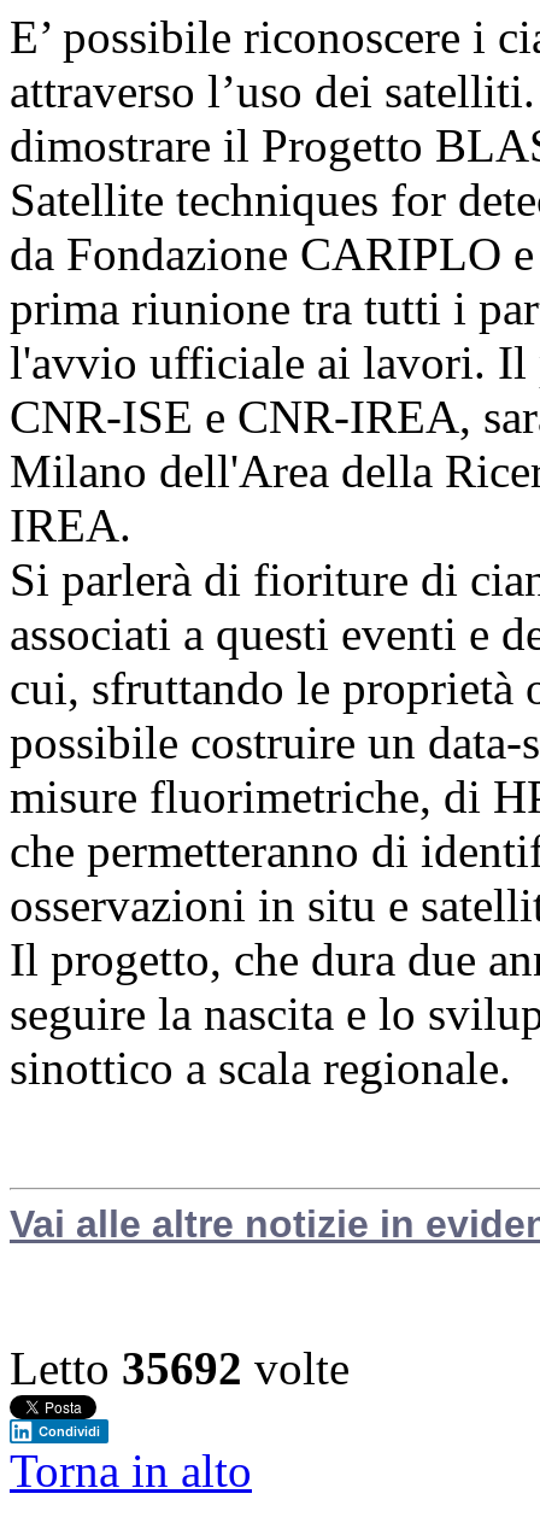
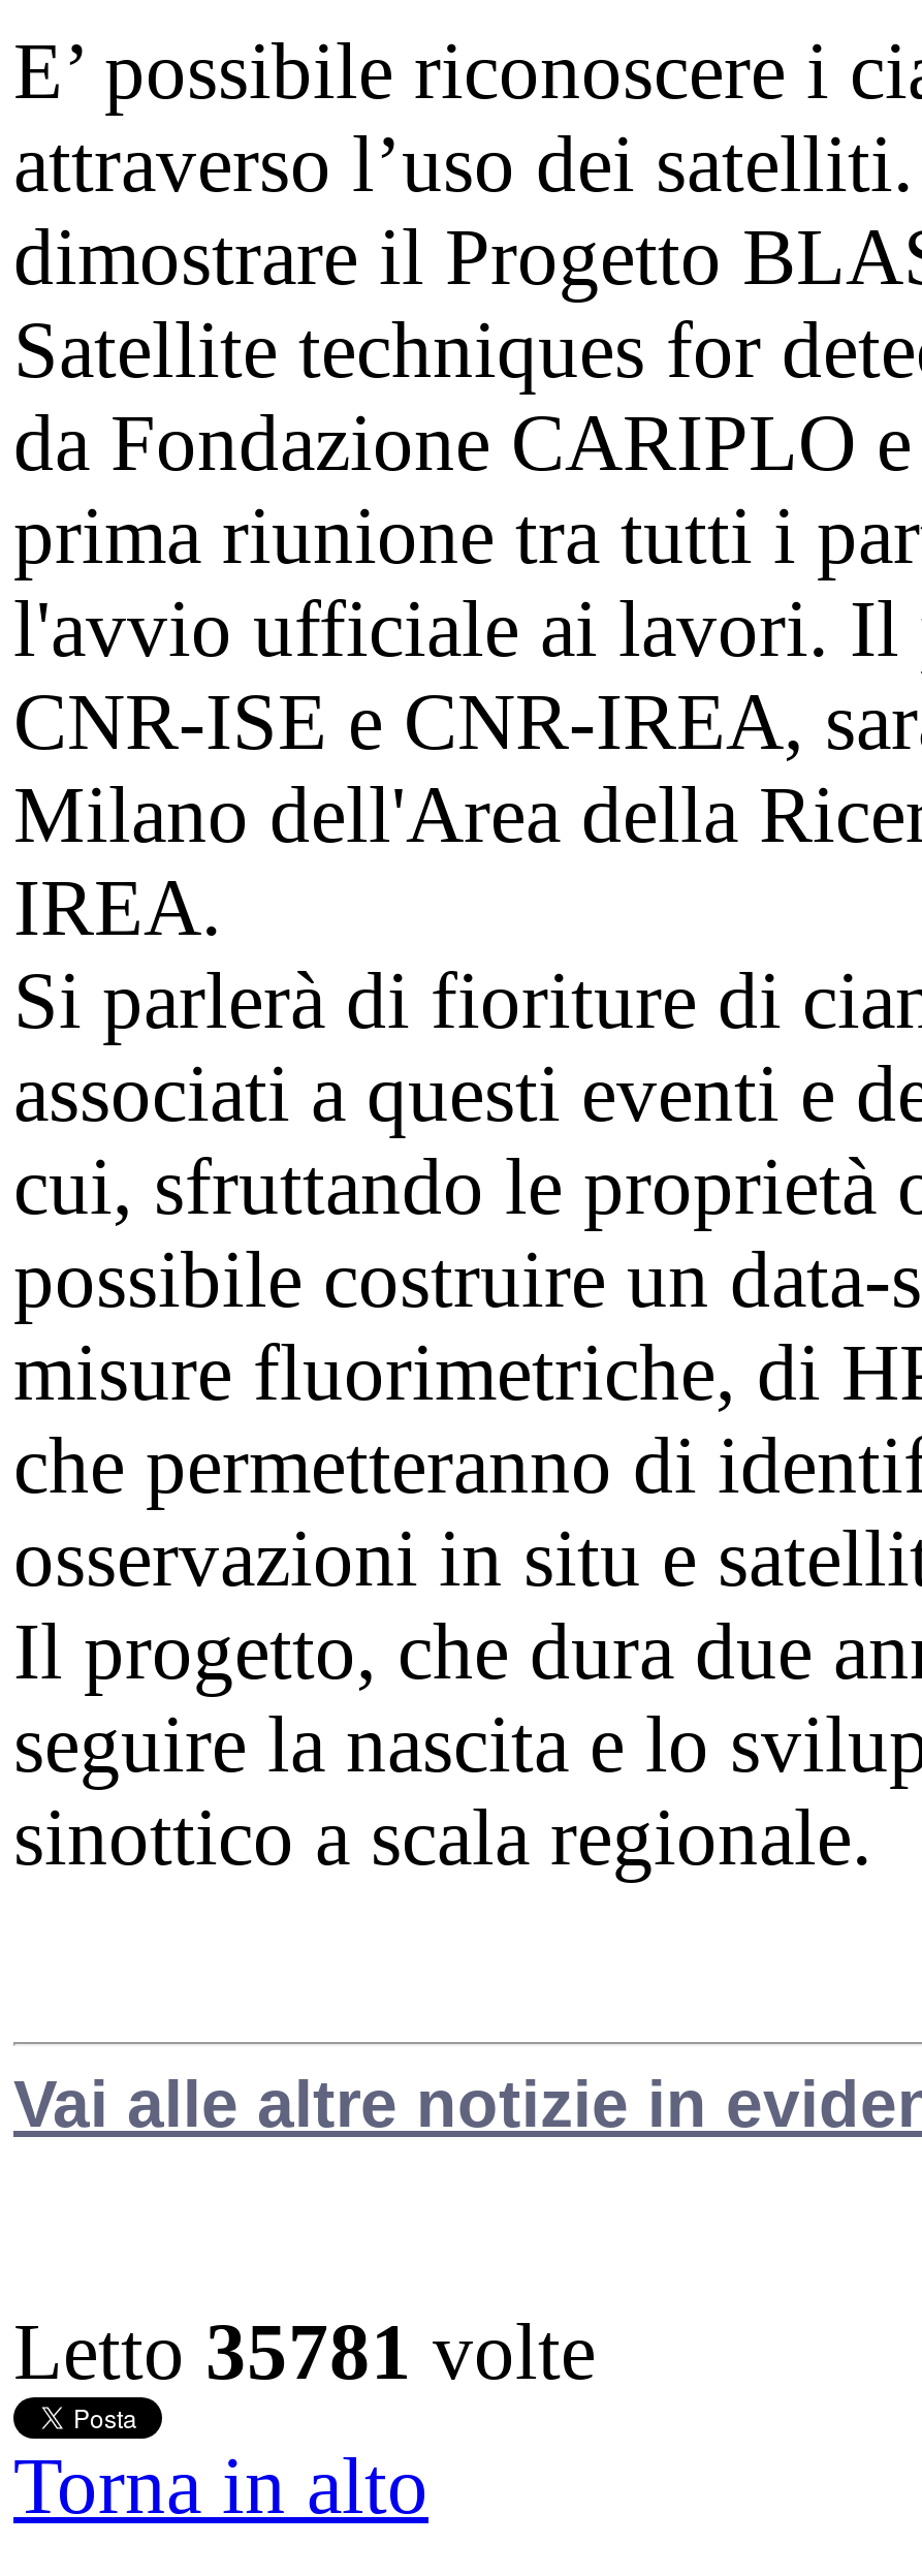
- Letto 35692 volte
- Condividi
+ Letto 35781 volte
